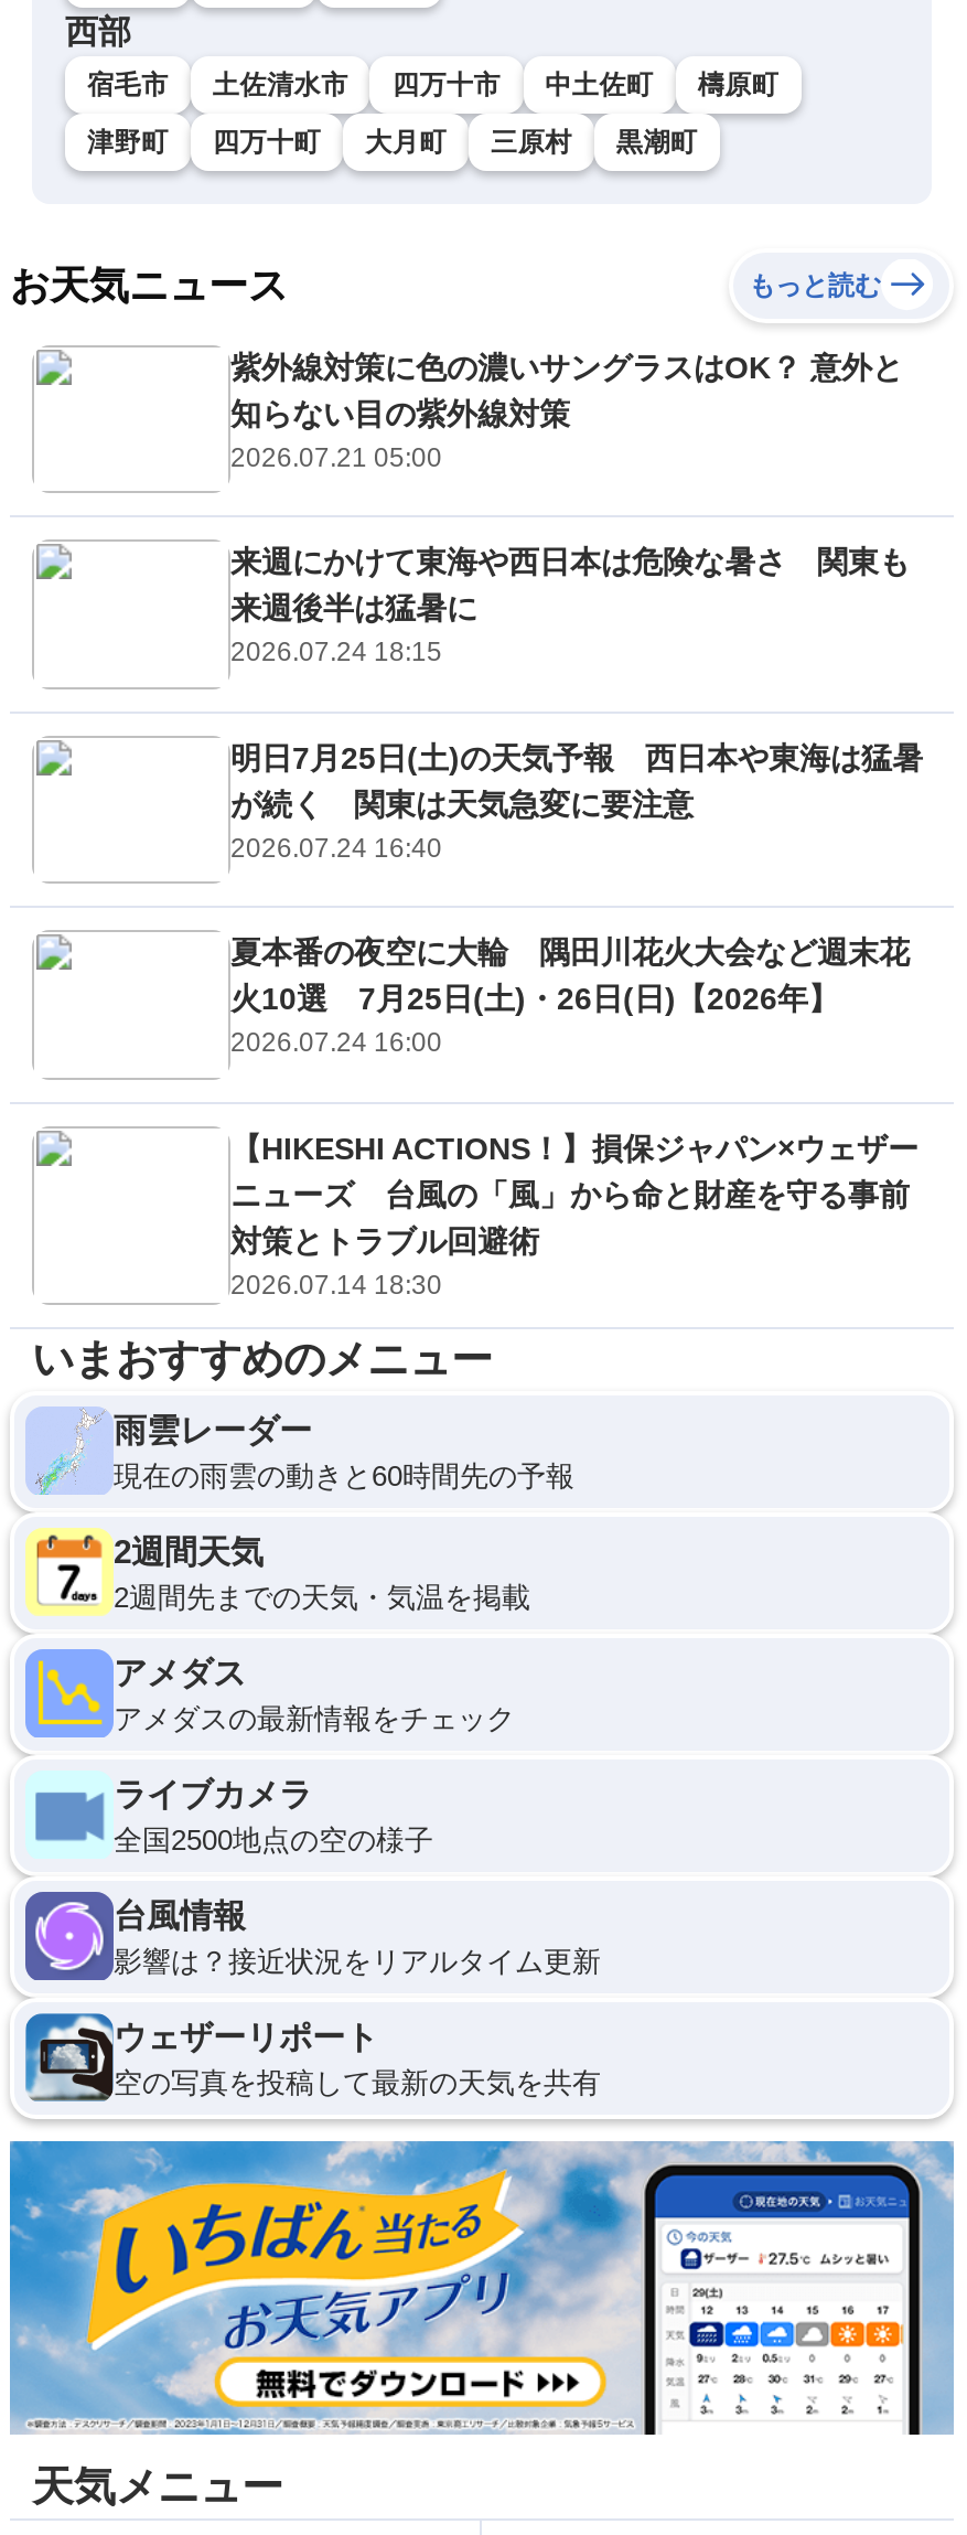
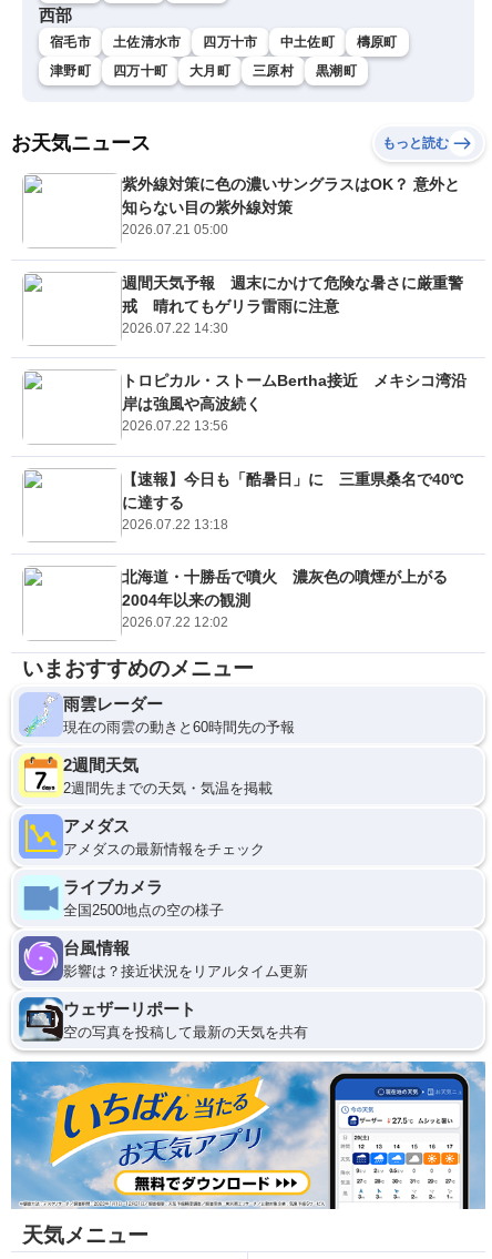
- 来週にかけて東海や西日本は危険な暑さ 関東も
- 来週後半は猛暑に
- 2026.07.24 18:15
+ 週間天気予報 週末にかけて危険な暑さに厳重警
+ 戒 晴れてもゲリラ雷雨に注意
+ 2026.07.22 14:30

- 明日7月25日(土)の天気予報 西日本や東海は猛暑
- が続く 関東は天気急変に要注意
- 2026.07.24 16:40
+ トロピカル・ストームBertha接近 メキシコ湾沿
+ 岸は強風や高波続く
+ 2026.07.22 13:56

- 夏本番の夜空に大輪 隅田川花火大会など週末花
- 火10選 7月25日(土)・26日(日)【2026年】
- 2026.07.24 16:00
+ 【速報】今日も「酷暑日」に 三重県桑名で40℃
+ に達する
+ 2026.07.22 13:18

- 【HIKESHI ACTIONS！】損保ジャパン×ウェザー
- ニューズ 台風の「風」から命と財産を守る事前
- 対策とトラブル回避術
- 2026.07.14 18:30
+ 北海道・十勝岳で噴火 濃灰色の噴煙が上がる
+ 2004年以来の観測
+ 2026.07.22 12:02
